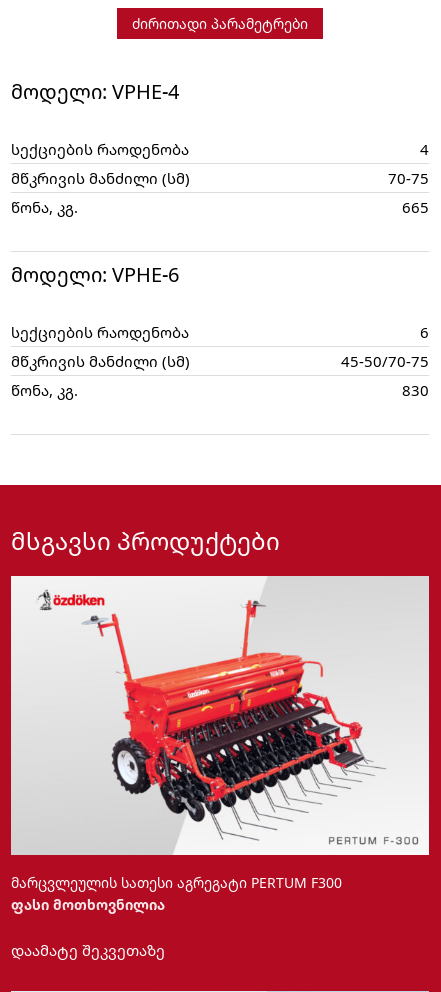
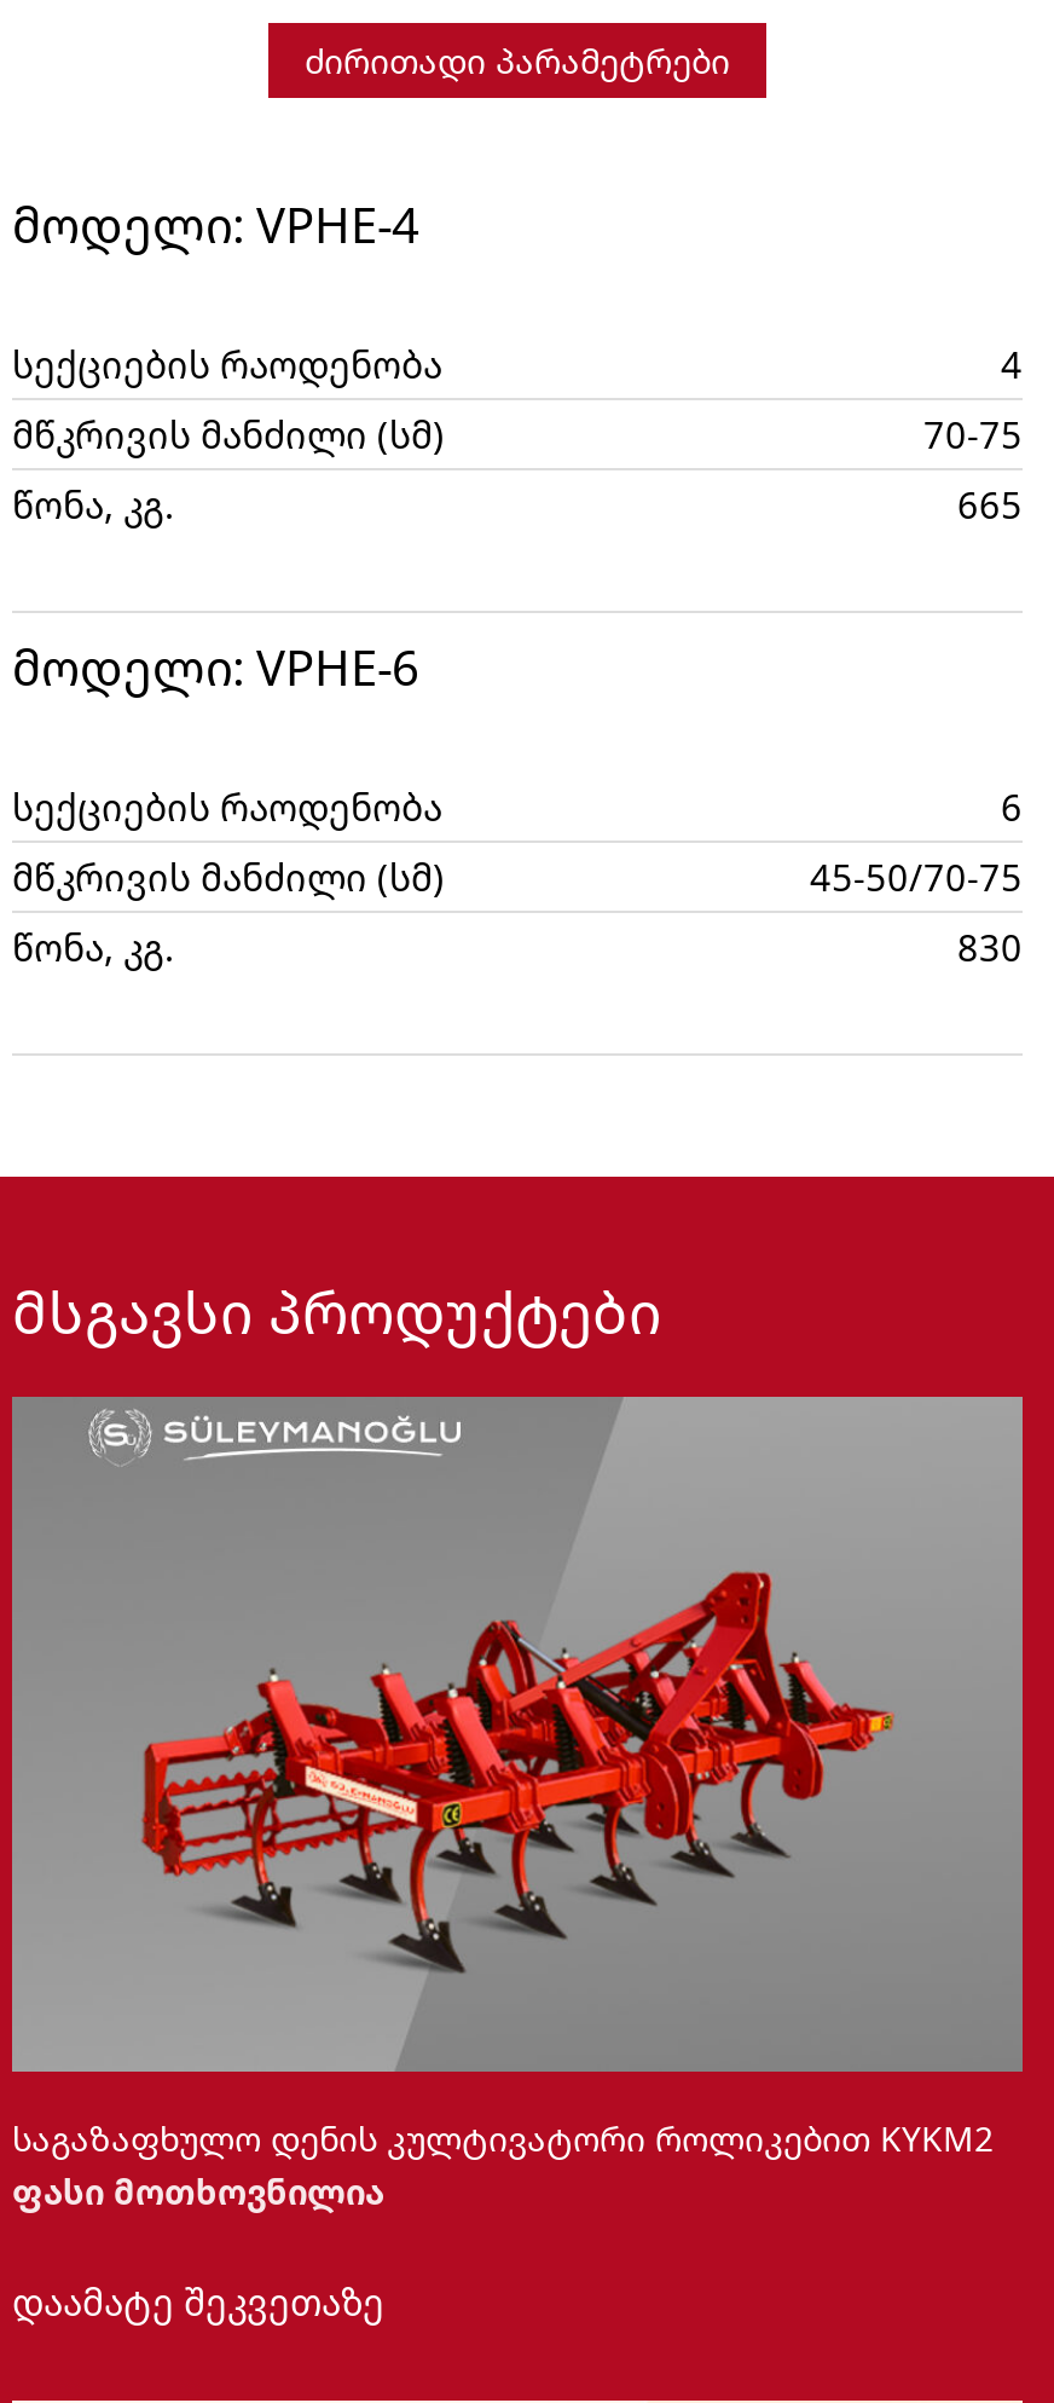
- [image]
- მარცვლეულის სათესი აგრეგატი PERTUM F300
+ [image]
+ საგაზაფხულო დენის კულტივატორი როლიკებით KYKM2
